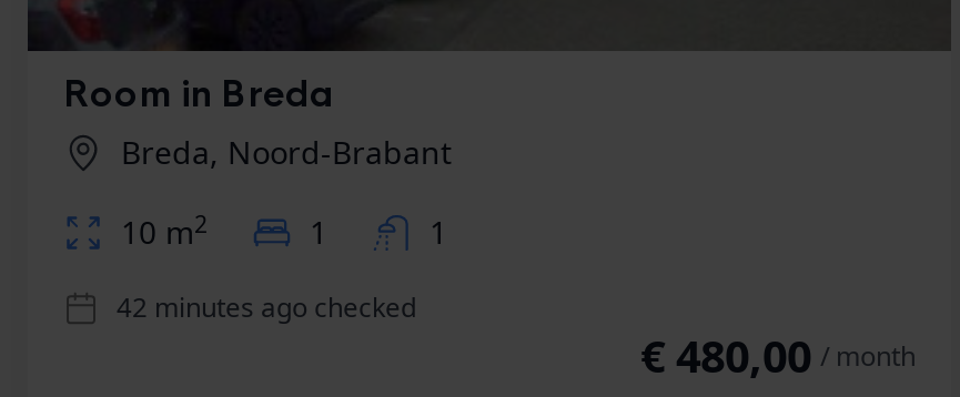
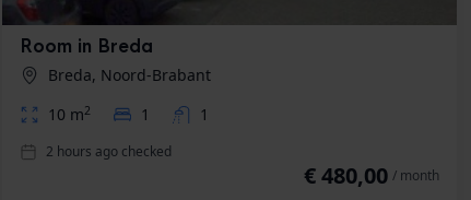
- 42 minutes ago checked
+ 2 hours ago checked
